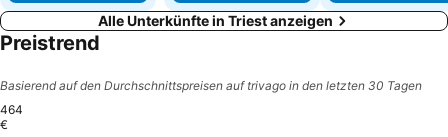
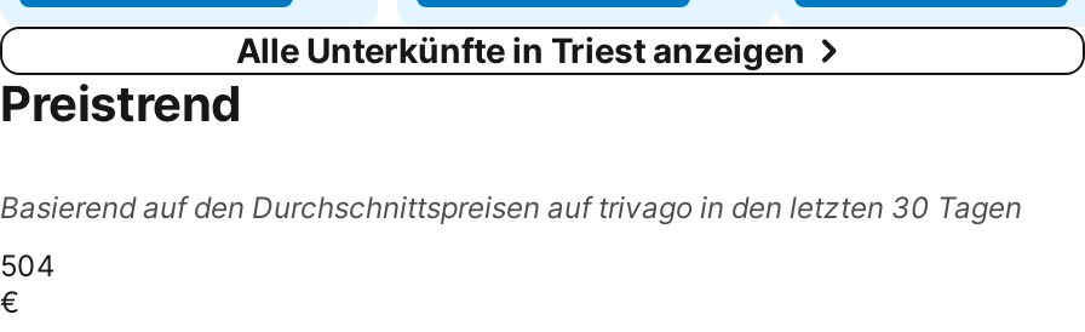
- 464
+ 504
